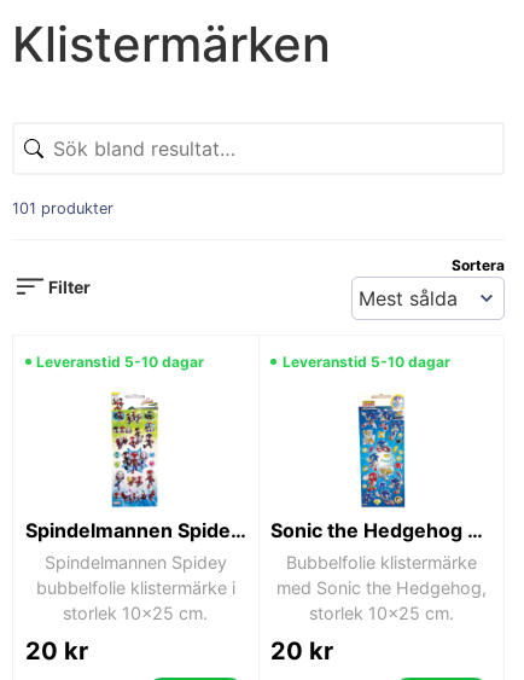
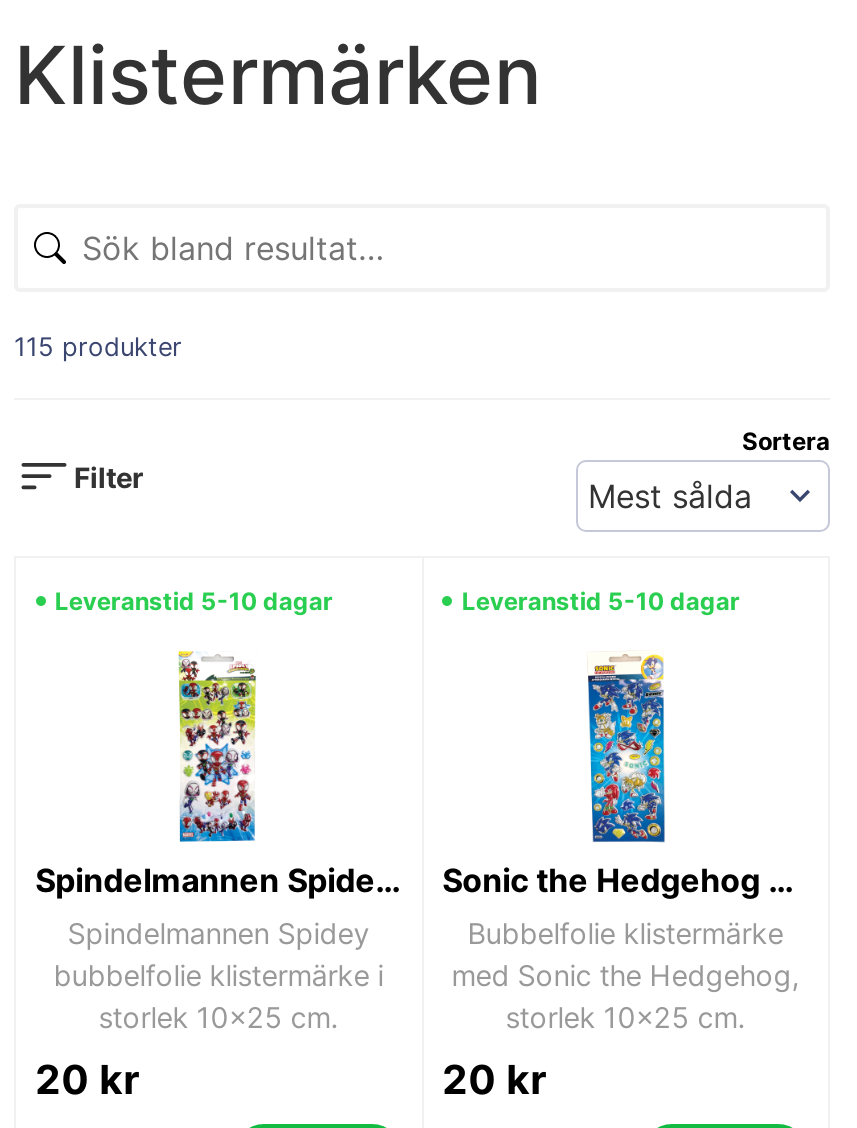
- 101 produkter
+ 115 produkter
